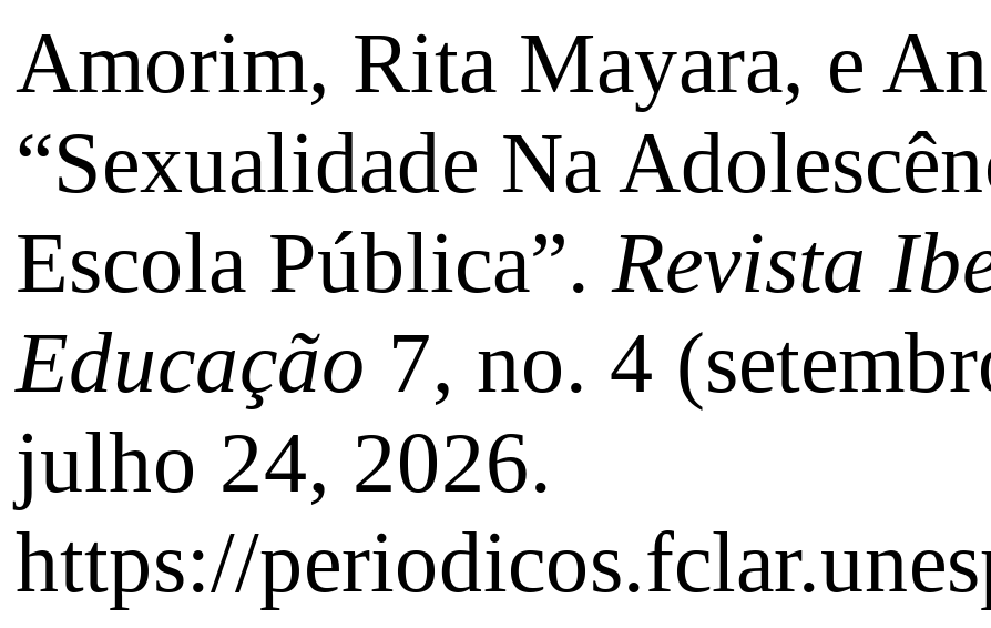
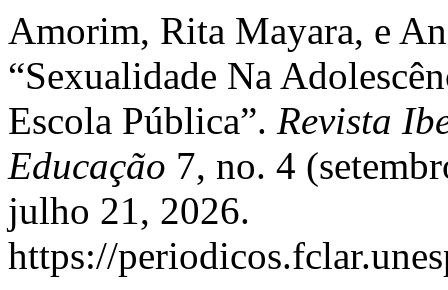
- julho 24, 2026.
+ julho 21, 2026.
